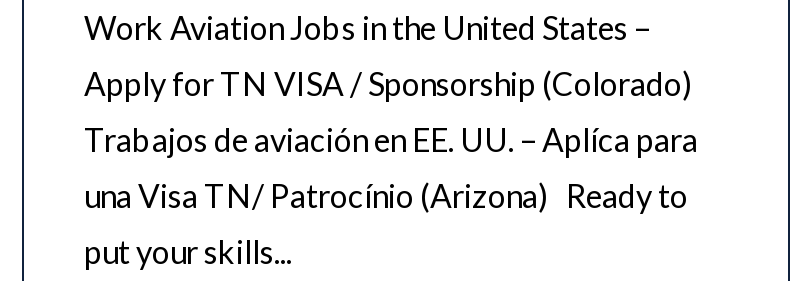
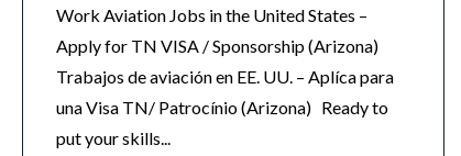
- Apply for TN VISA / Sponsorship (Colorado)
+ Apply for TN VISA / Sponsorship (Arizona)
